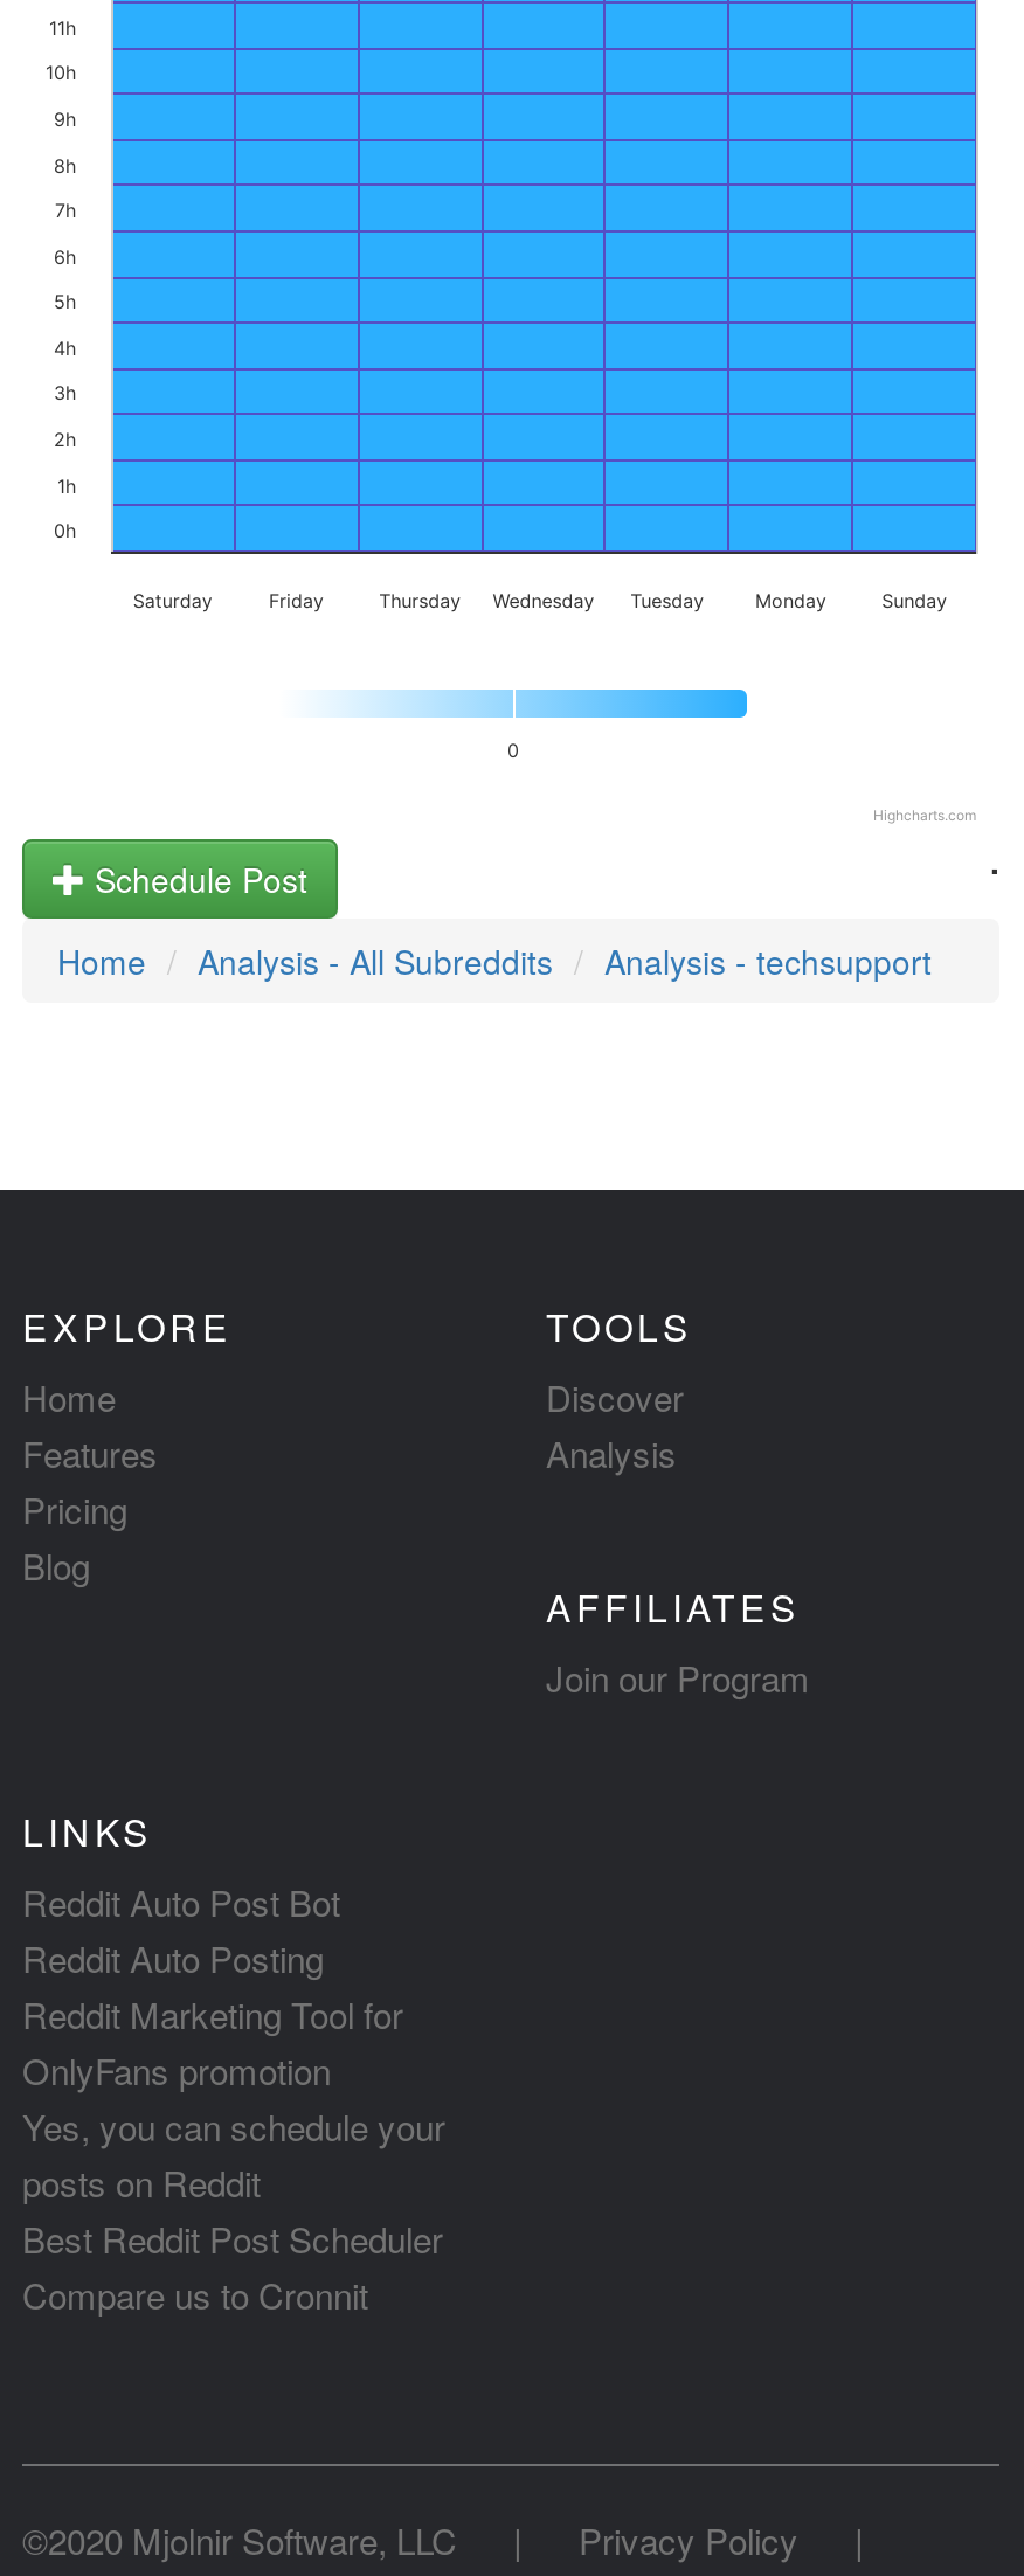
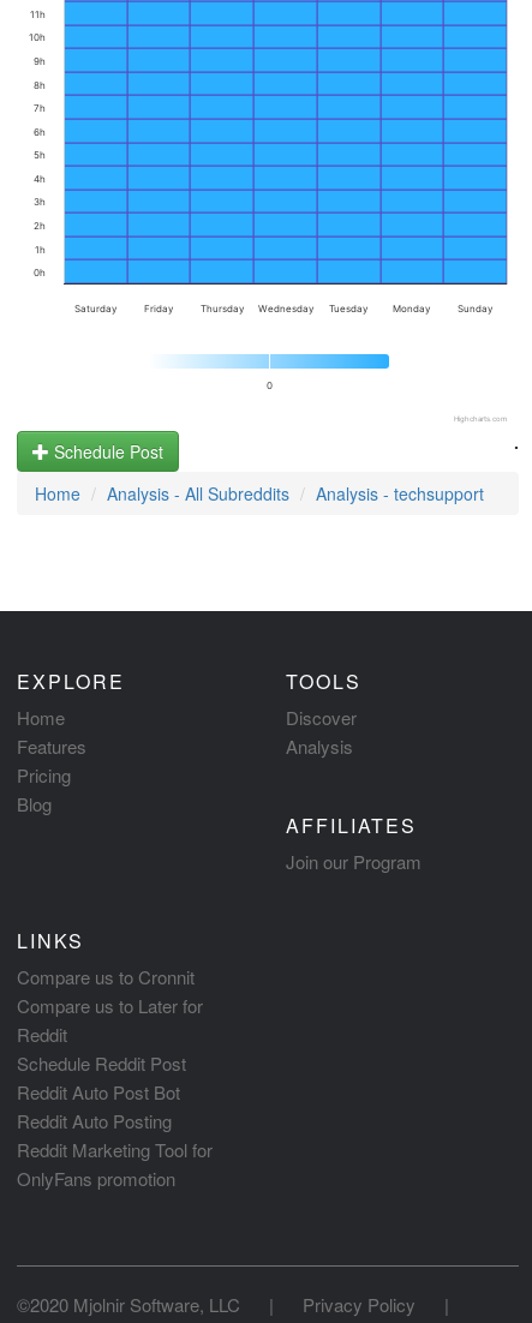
+ Compare us to Later for
+ Reddit
+ Schedule Reddit Post

moved down: Reddit Auto Post Bot | Reddit Auto Posting | Reddit Marketing Tool for | OnlyFans promotion

- Yes, you can schedule your
- posts on Reddit
- Best Reddit Post Scheduler

moved up: Compare us to Cronnit
